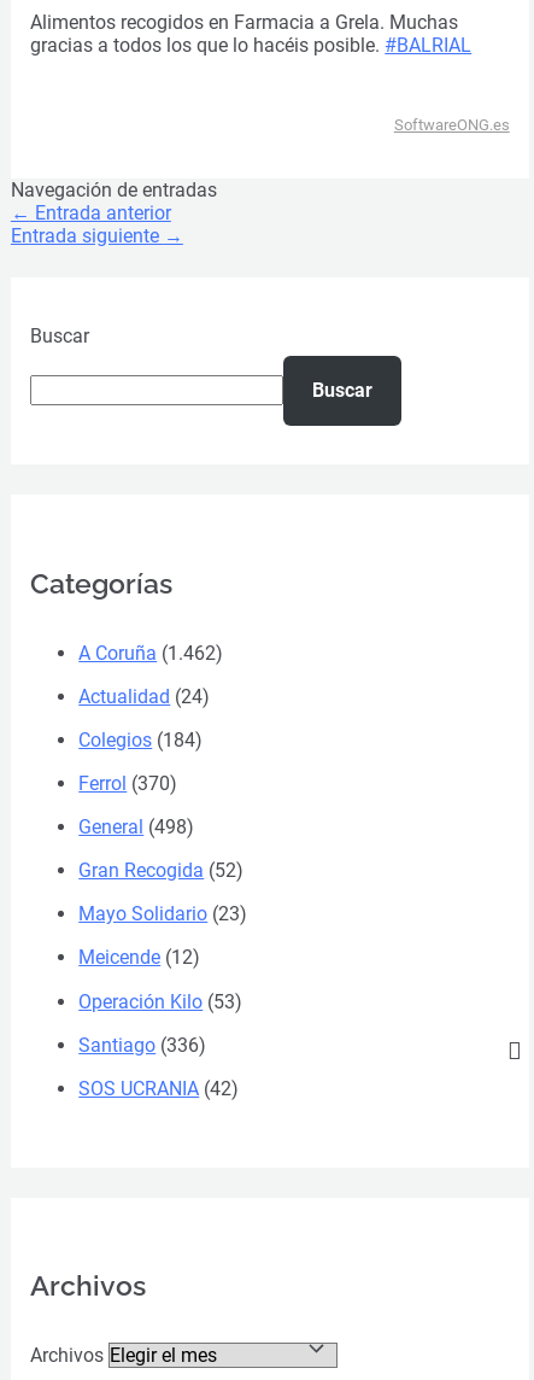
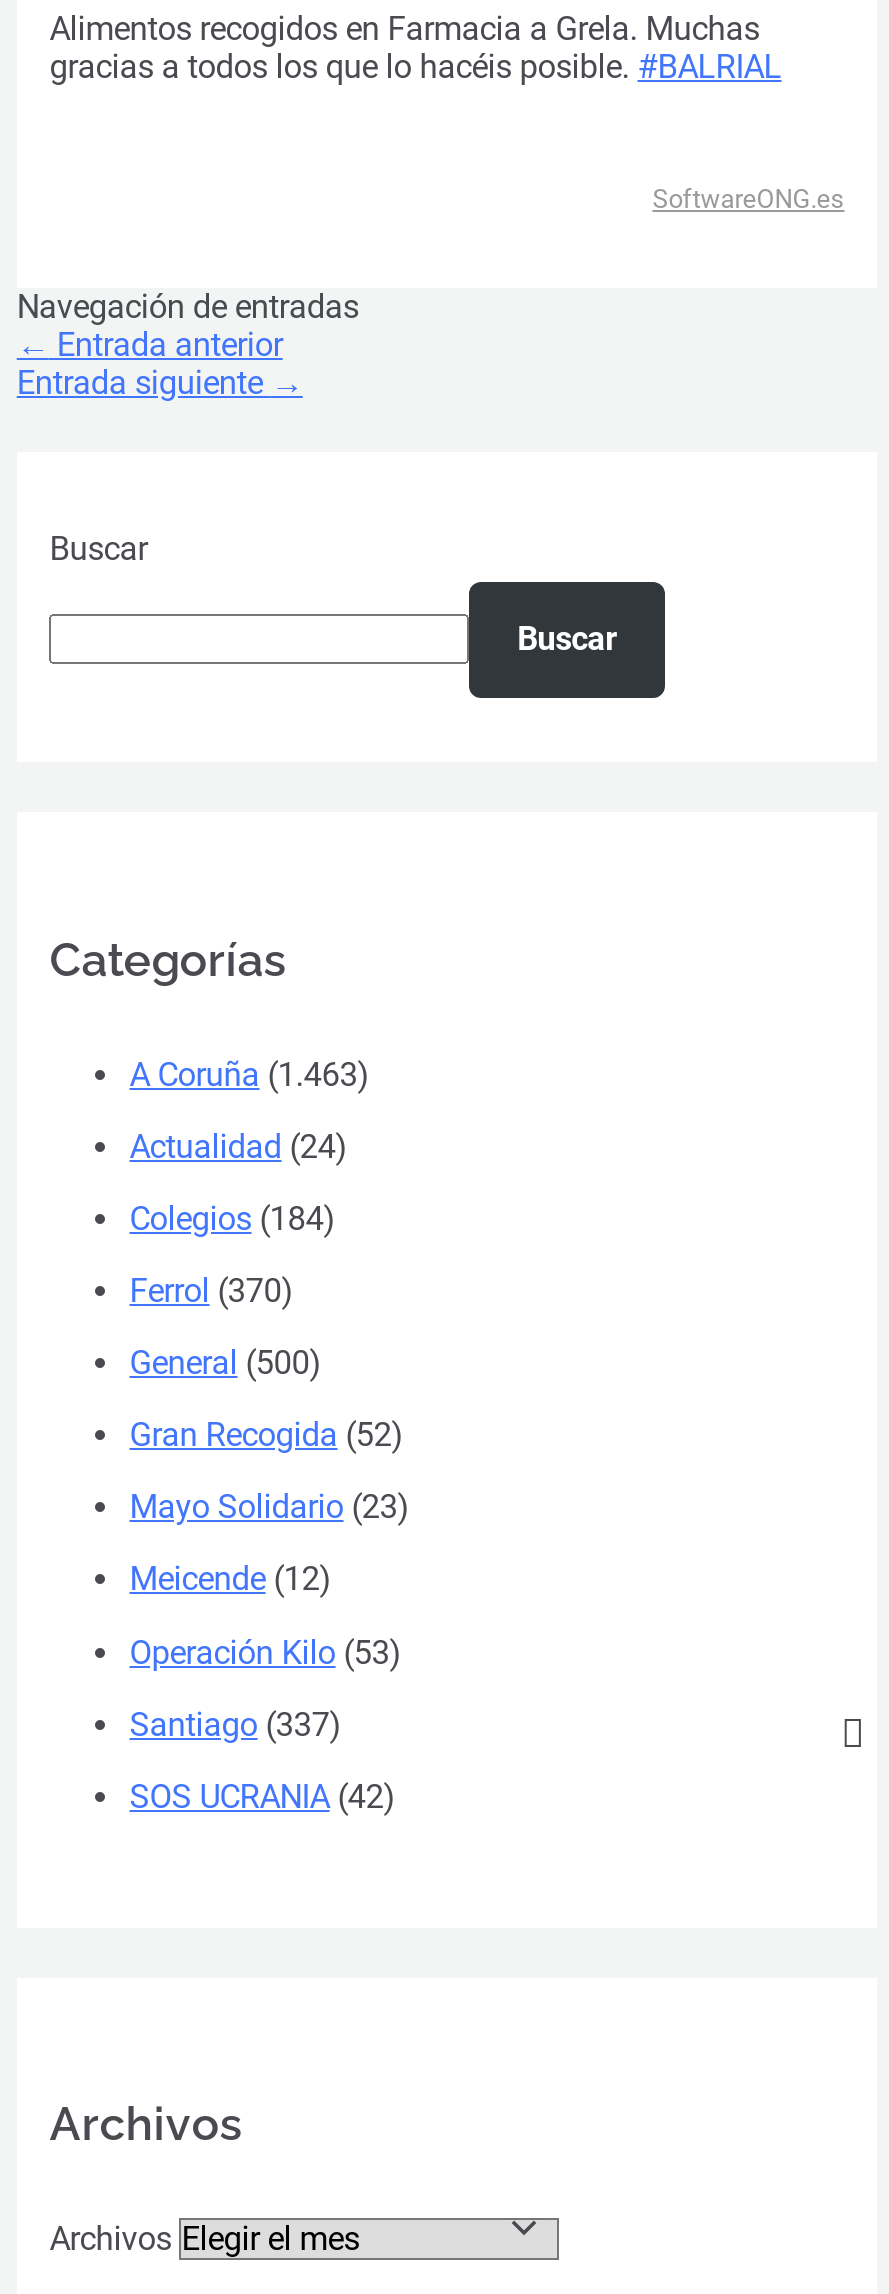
- A Coruña (1.462)
+ A Coruña (1.463)

- General (498)
+ General (500)

- Santiago (336)
+ Santiago (337)
